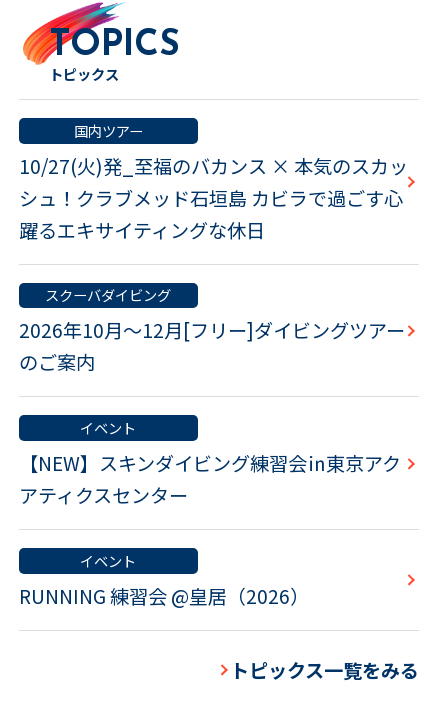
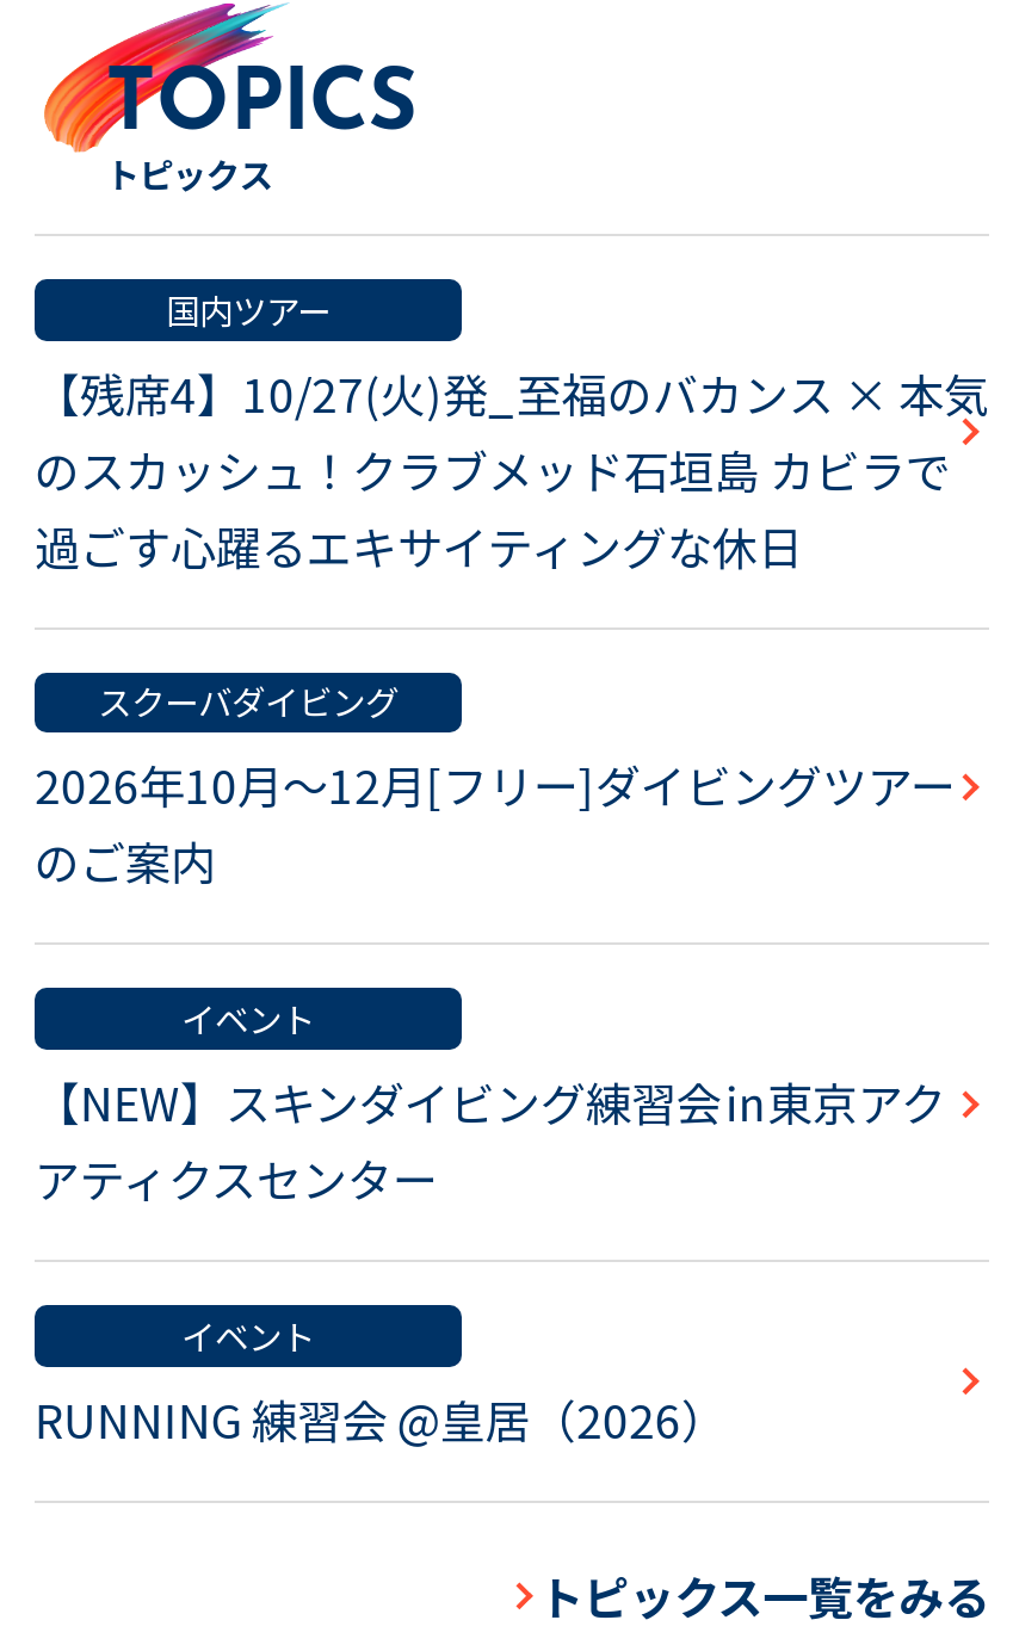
- 10/27(火)発_至福のバカンス × 本気のスカッ
- シュ！クラブメッド石垣島 カビラで過ごす心
- 躍るエキサイティングな休日
+ 【残席4】10/27(火)発_至福のバカンス × 本気
+ のスカッシュ！クラブメッド石垣島 カビラで
+ 過ごす心躍るエキサイティングな休日
